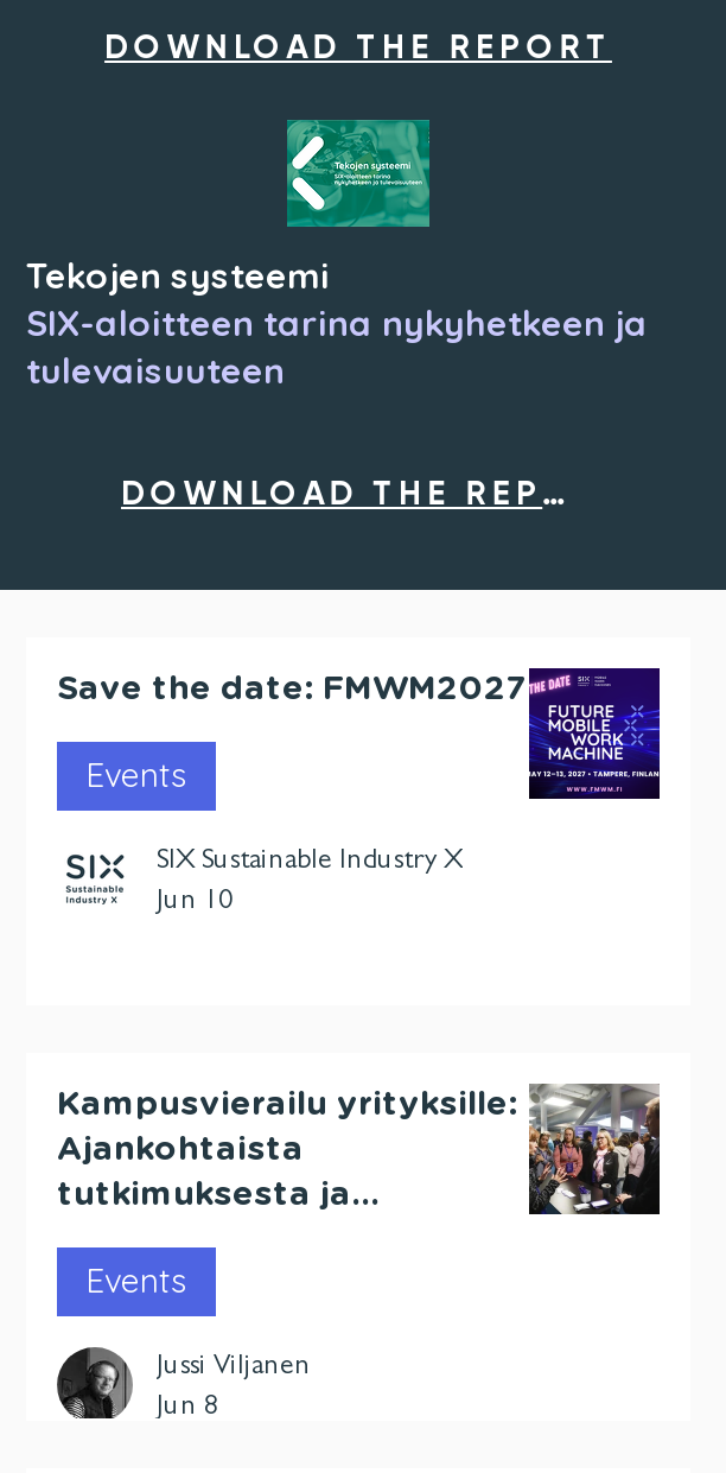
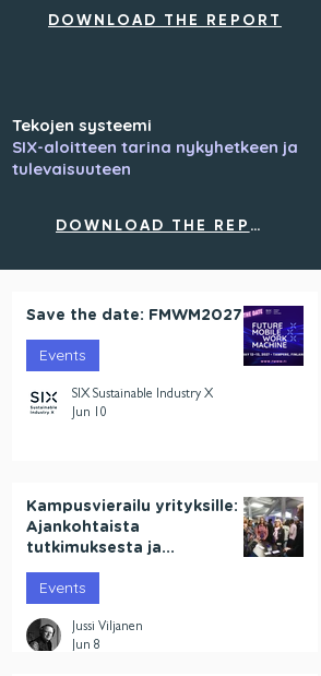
- [image]
